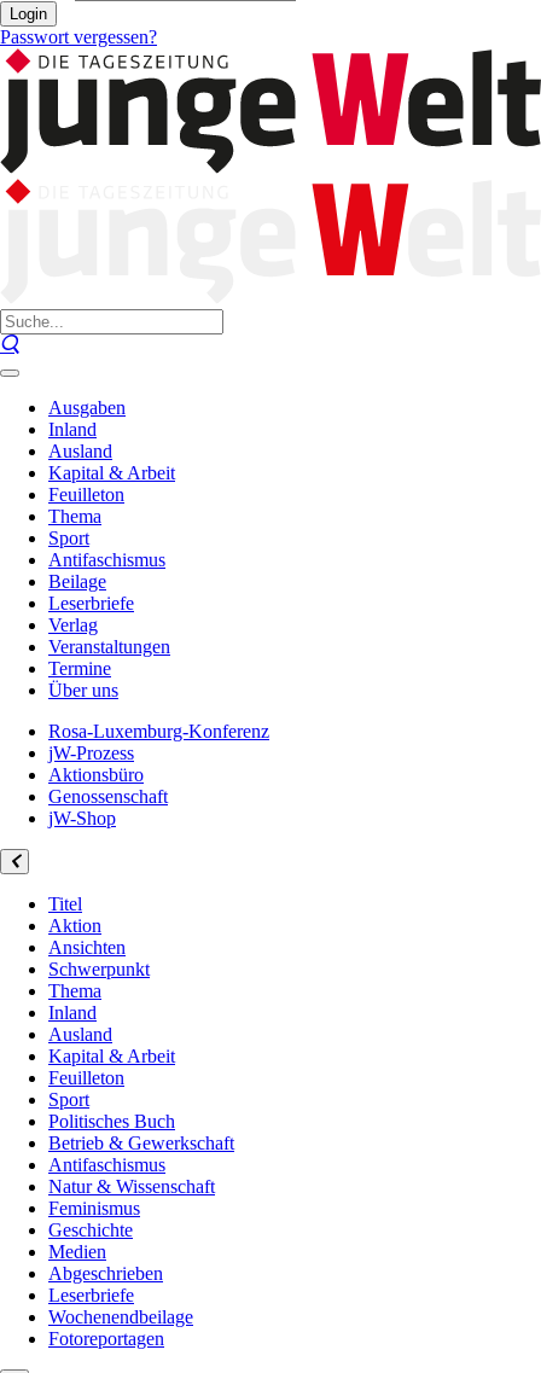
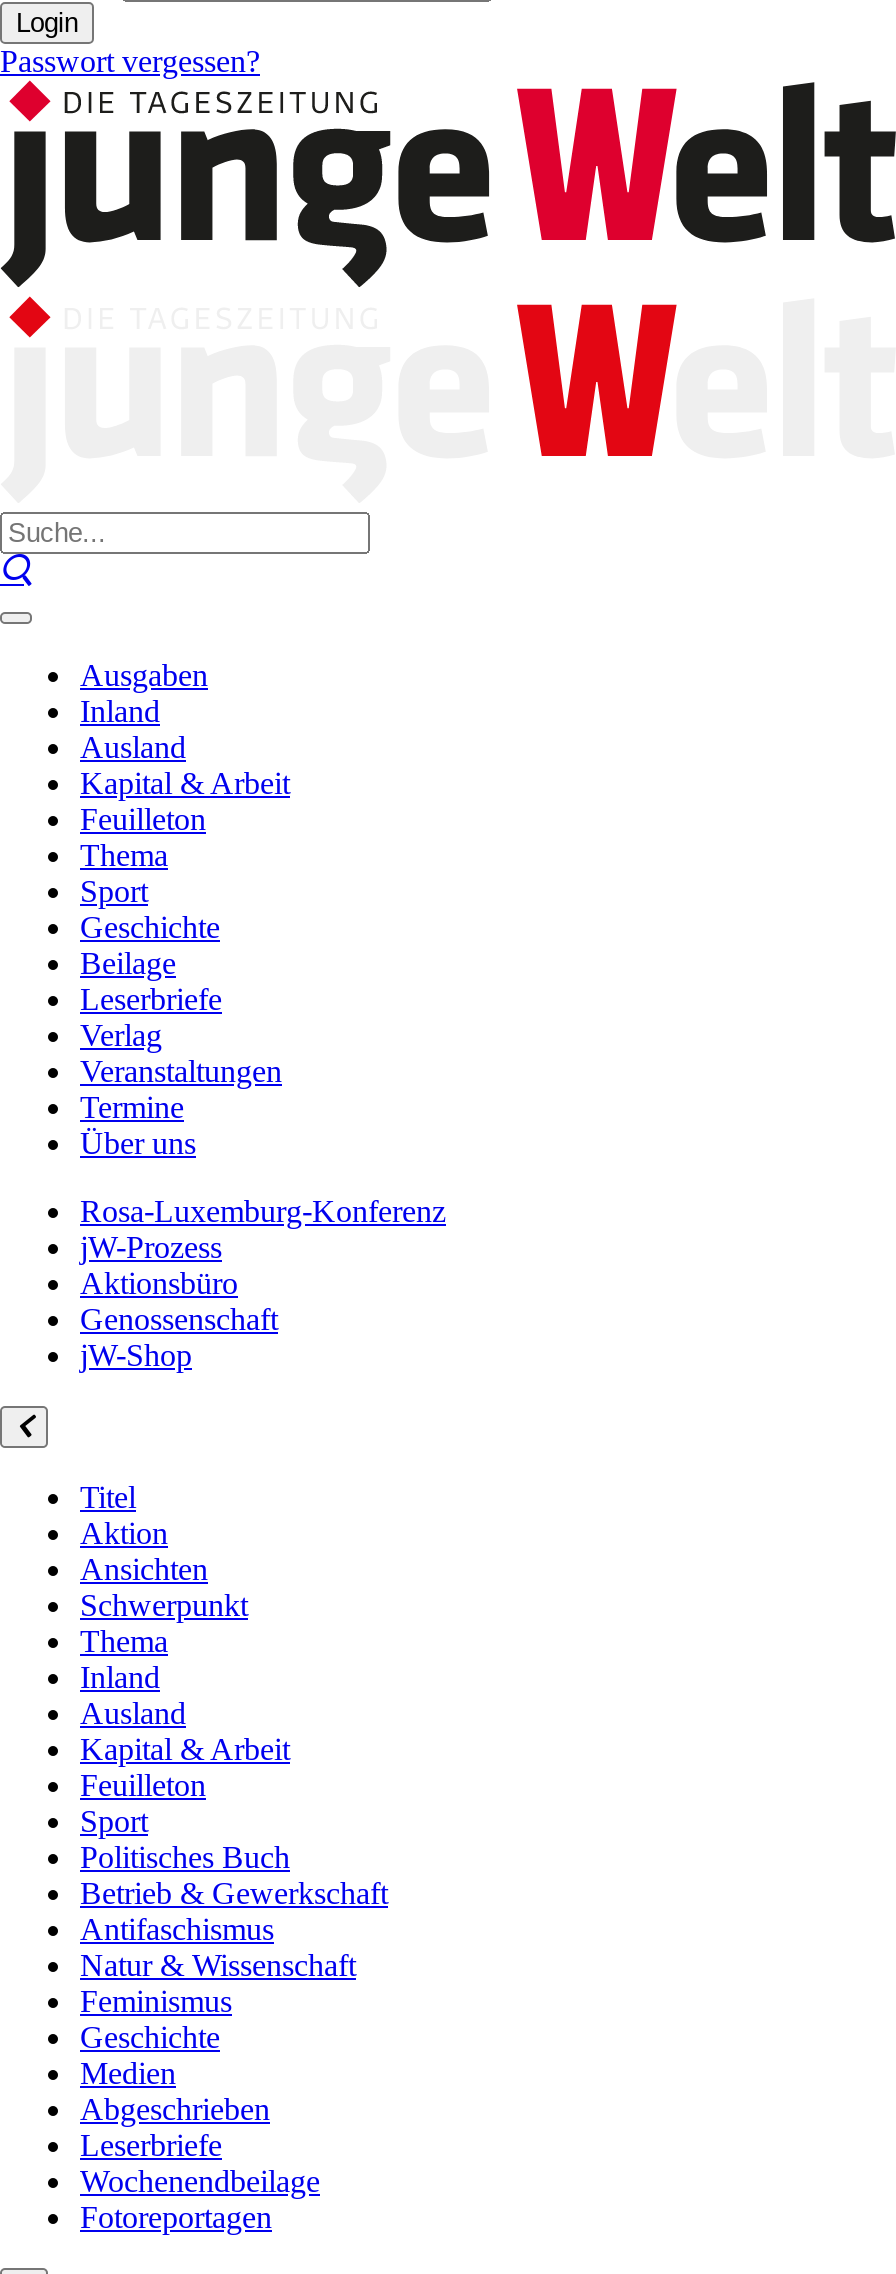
- Antifaschismus
+ Geschichte
